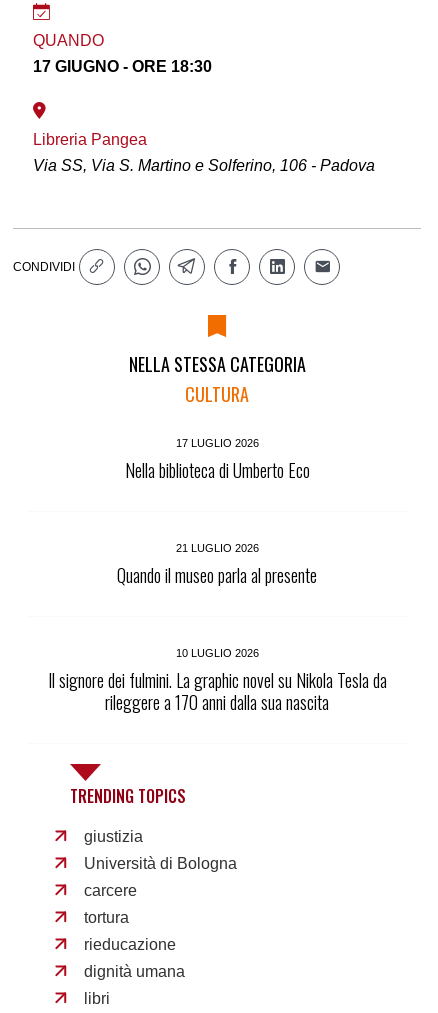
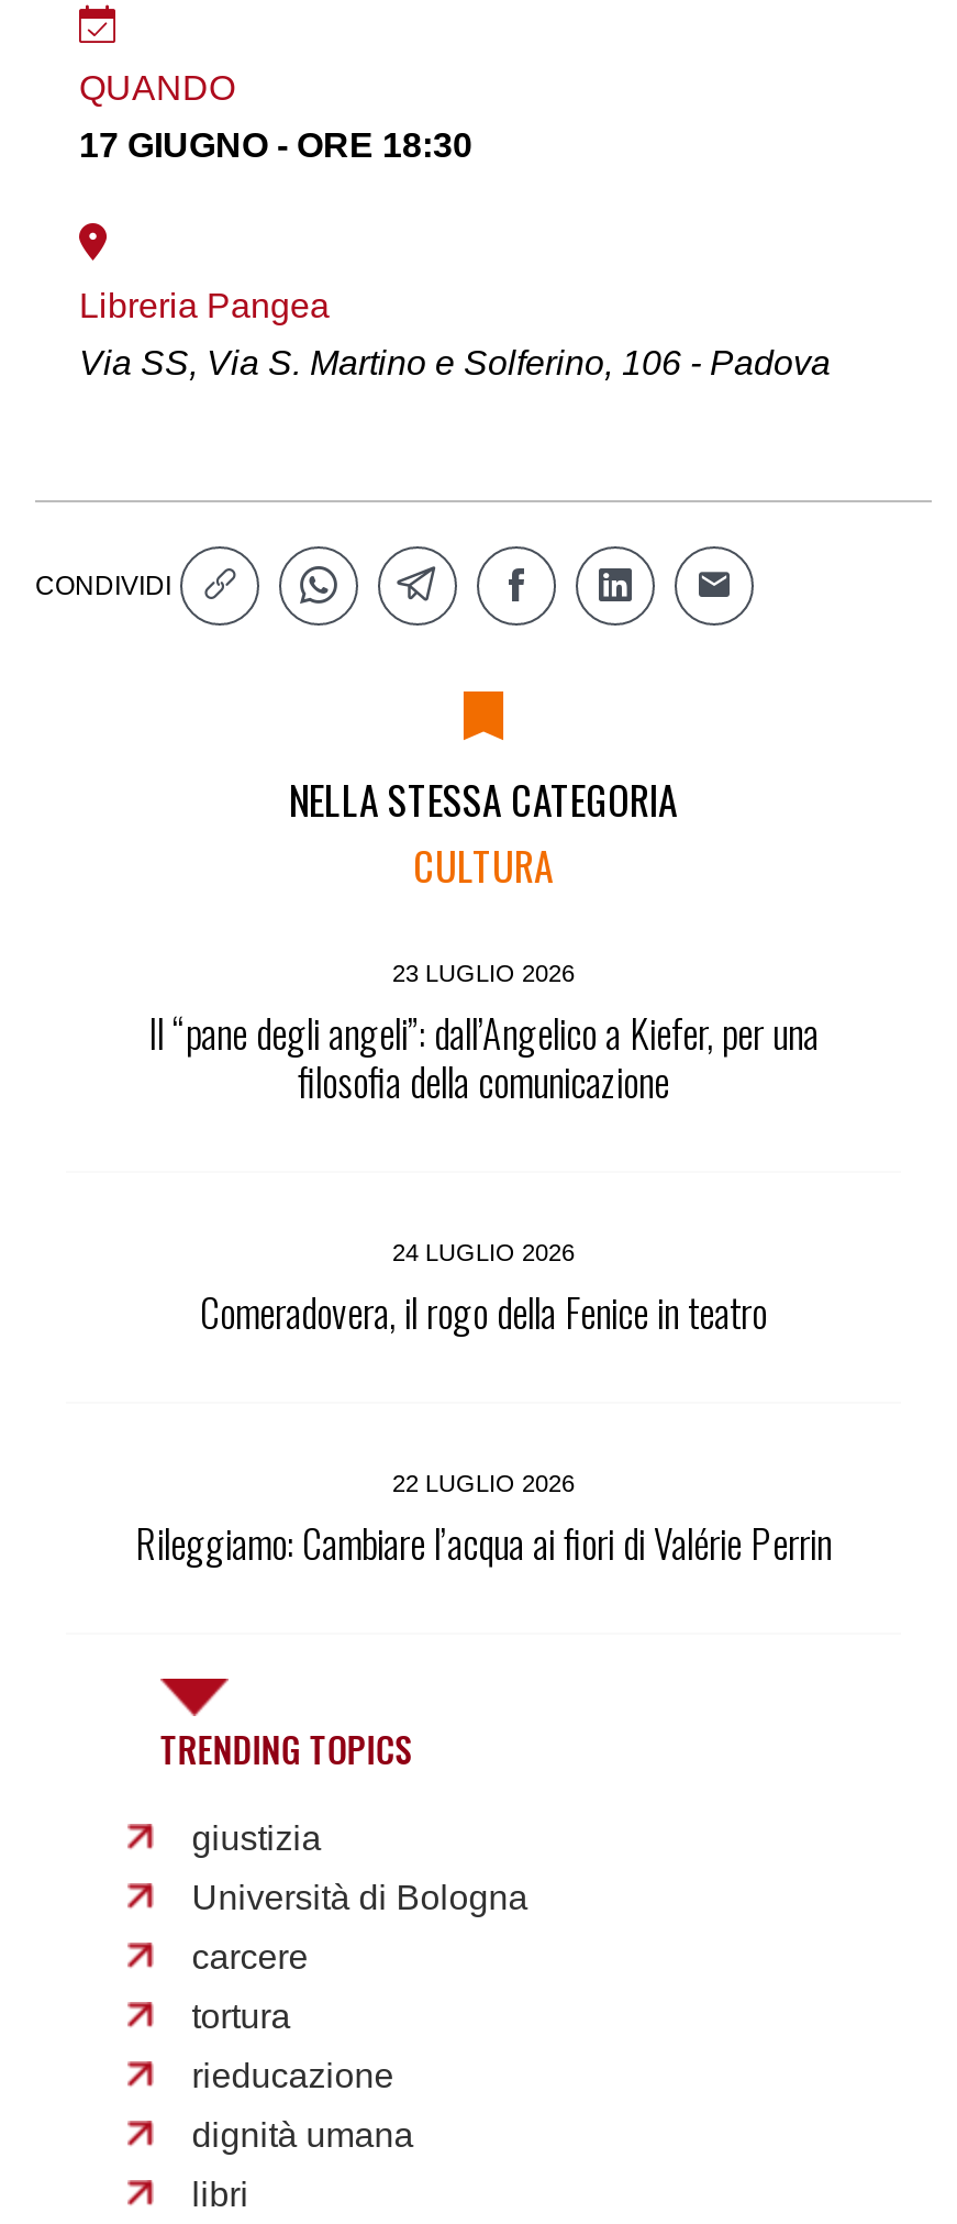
- 17 LUGLIO 2026
- Nella biblioteca di Umberto Eco
+ 23 LUGLIO 2026
+ Il “pane degli angeli”: dall’Angelico a Kiefer, per una
+ filosofia della comunicazione

- 21 LUGLIO 2026
- Quando il museo parla al presente
+ 24 LUGLIO 2026
+ Comeradovera, il rogo della Fenice in teatro

- 10 LUGLIO 2026
- Il signore dei fulmini. La graphic novel su Nikola Tesla da
- rileggere a 170 anni dalla sua nascita
+ 22 LUGLIO 2026
+ Rileggiamo: Cambiare l’acqua ai fiori di Valérie Perrin
